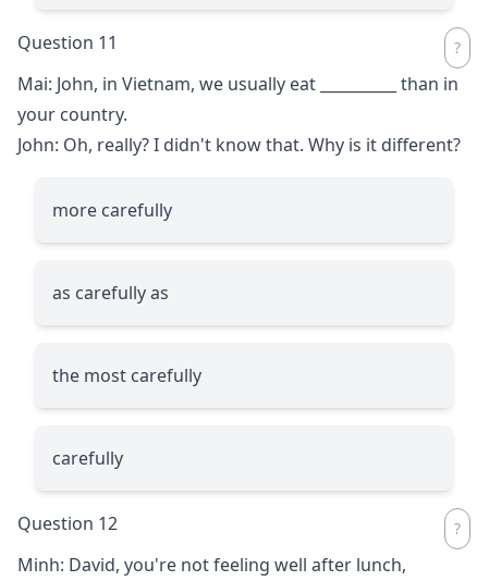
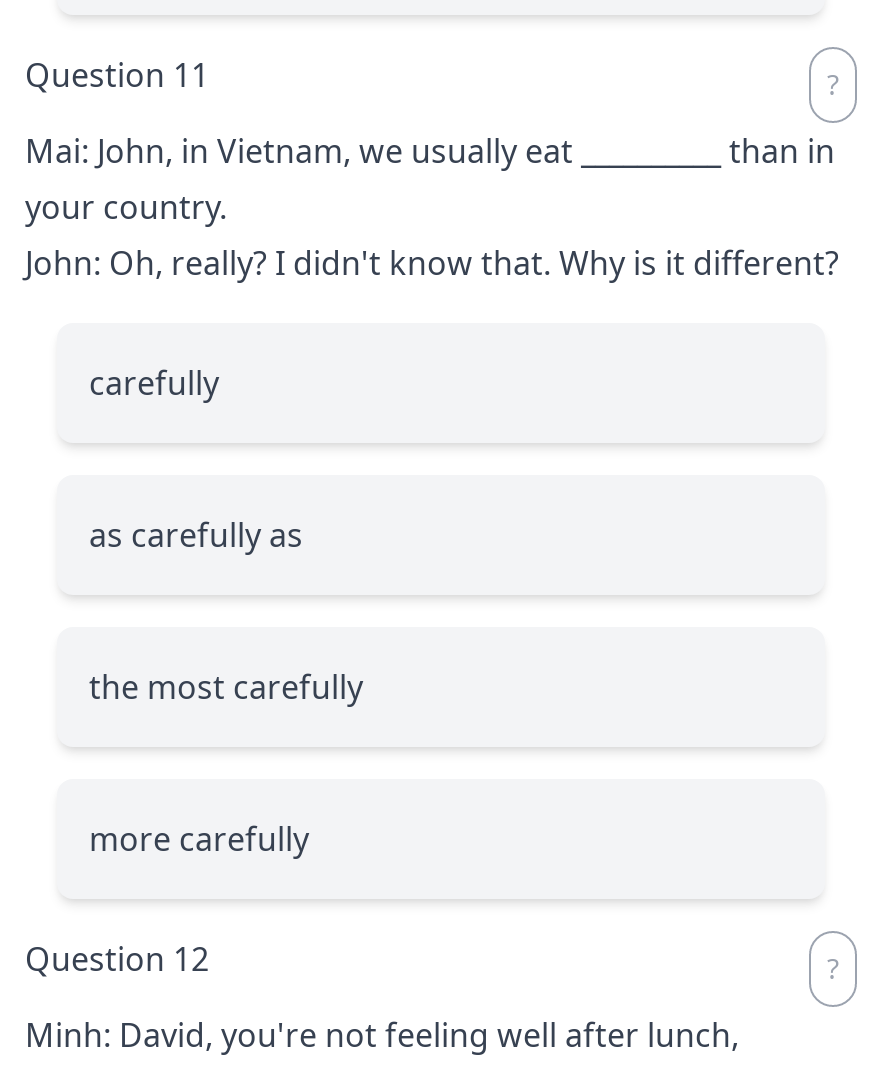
moved down: more carefully

moved up: carefully
